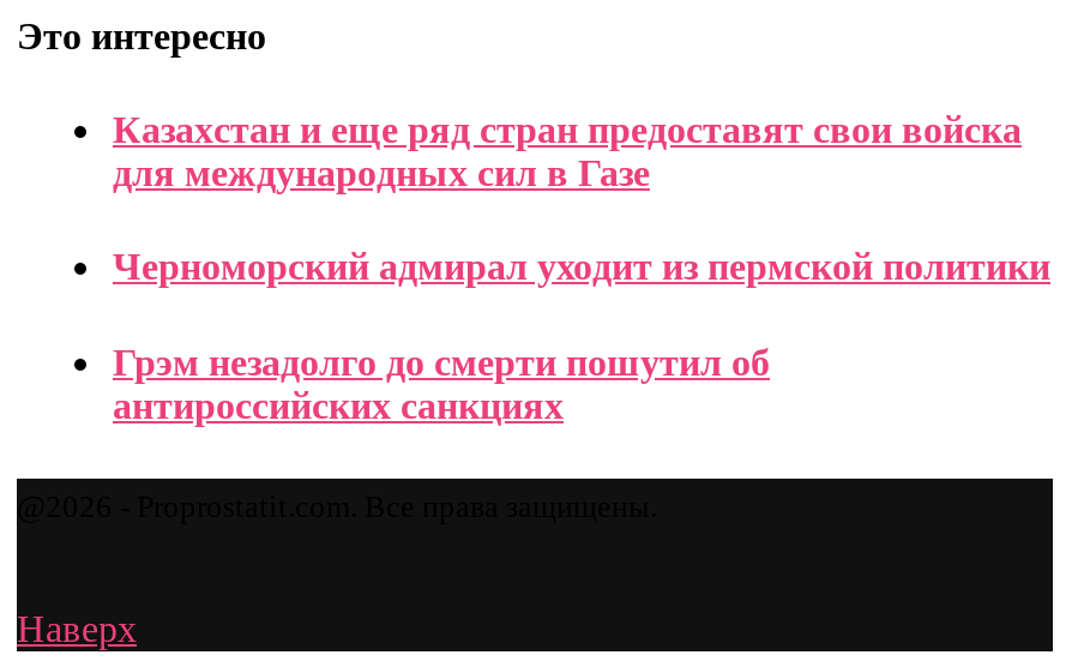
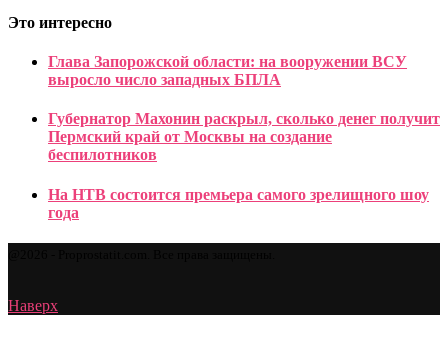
- Казахстан и еще ряд стран предоставят свои войска
- для международных сил в Газе
+ Глава Запорожской области: на вооружении ВСУ
+ выросло число западных БПЛА

- Черноморский адмирал уходит из пермской политики
+ Губернатор Махонин раскрыл, сколько денег получит
+ Пермский край от Москвы на создание
+ беспилотников

- Грэм незадолго до смерти пошутил об
- антироссийских санкциях
+ На НТВ состоится премьера самого зрелищного шоу
+ года
